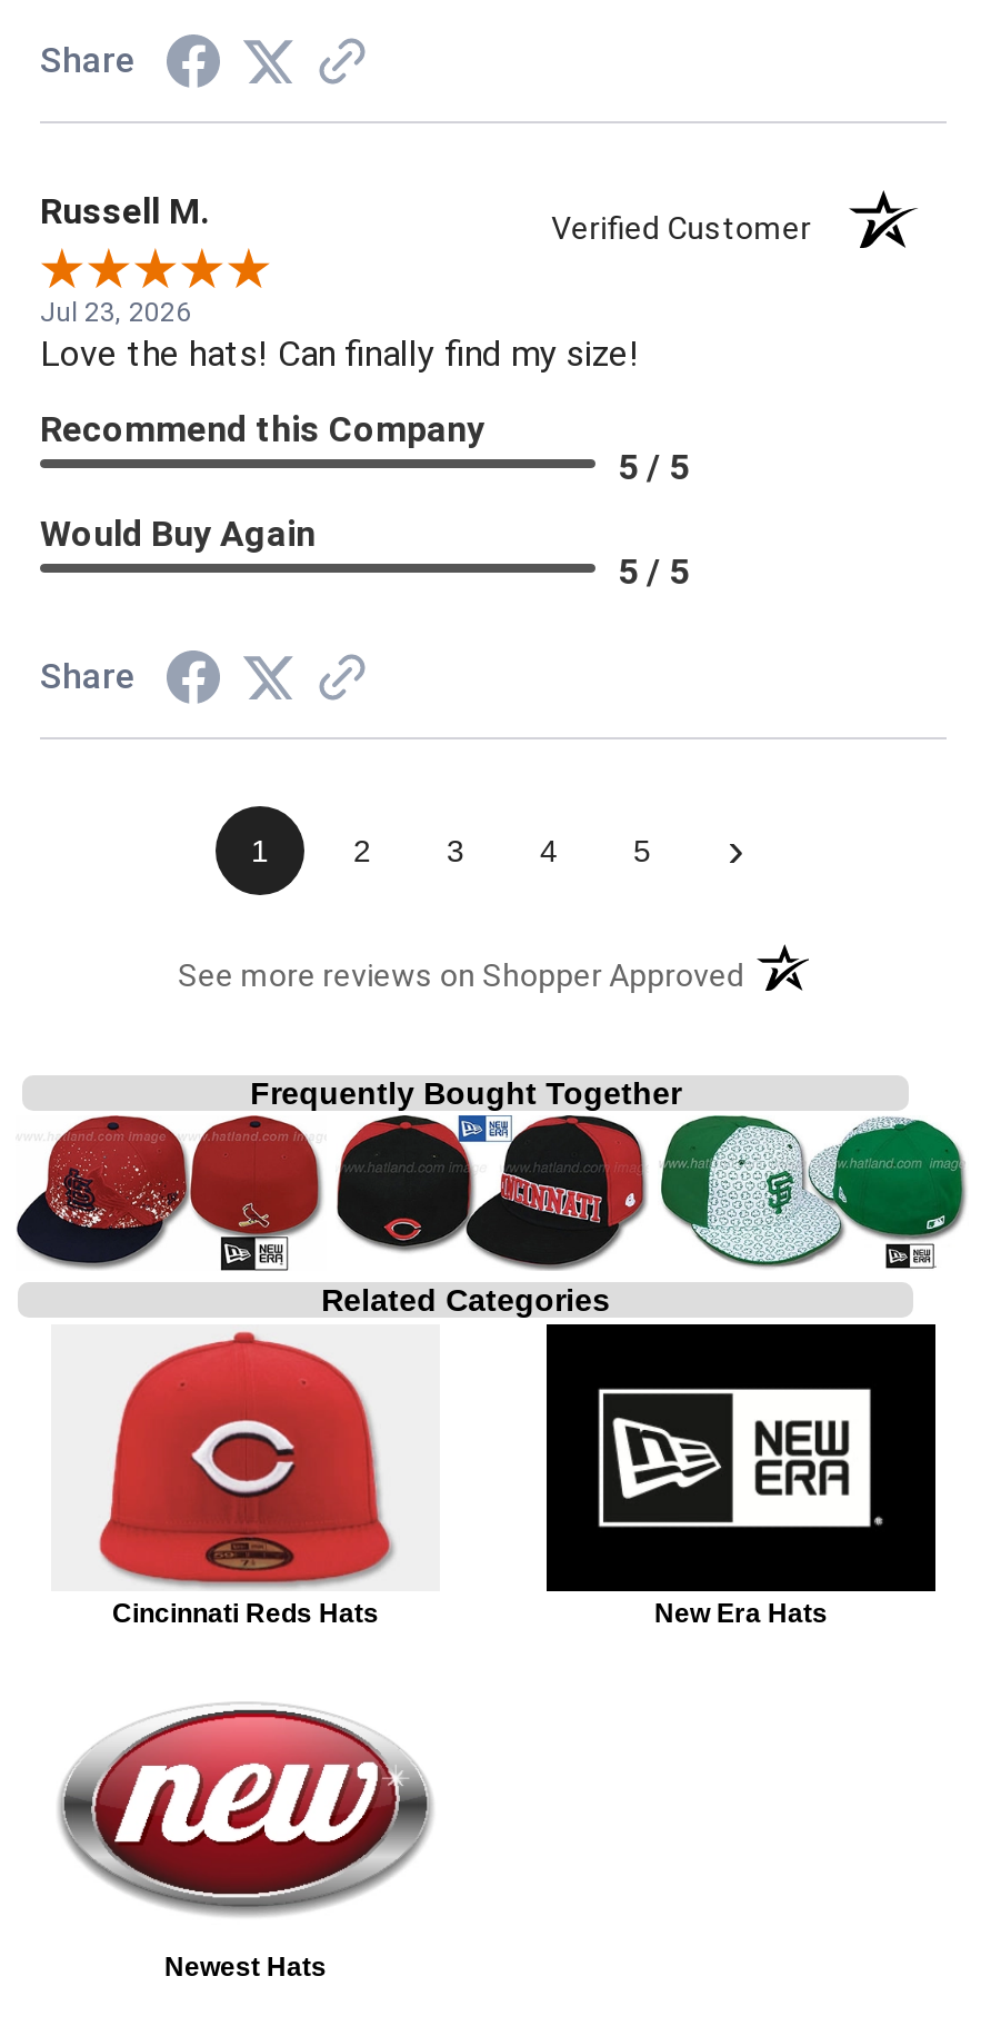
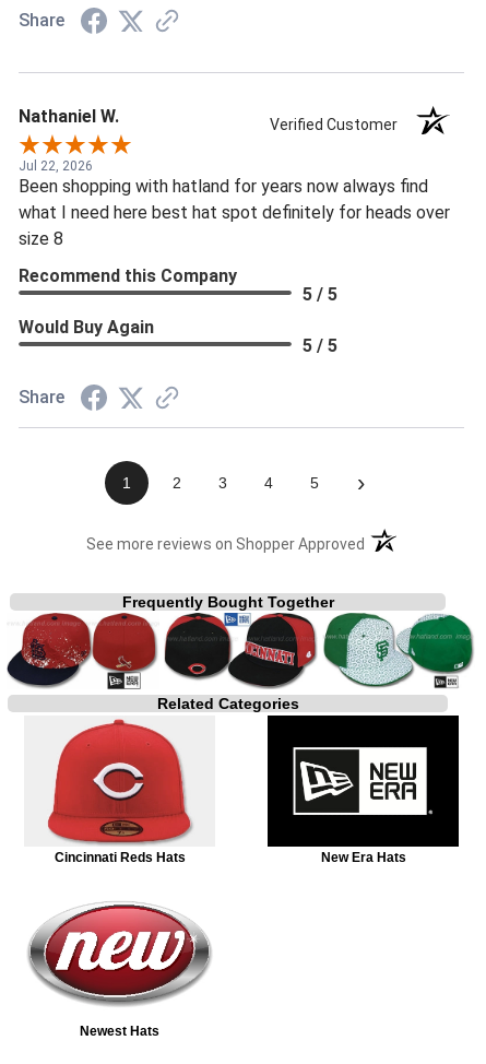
- Russell M.
+ Nathaniel W.

- Jul 23, 2026
- Love the hats! Can finally find my size!
+ Jul 22, 2026
+ Been shopping with hatland for years now always find
+ what I need here best hat spot definitely for heads over
+ size 8
